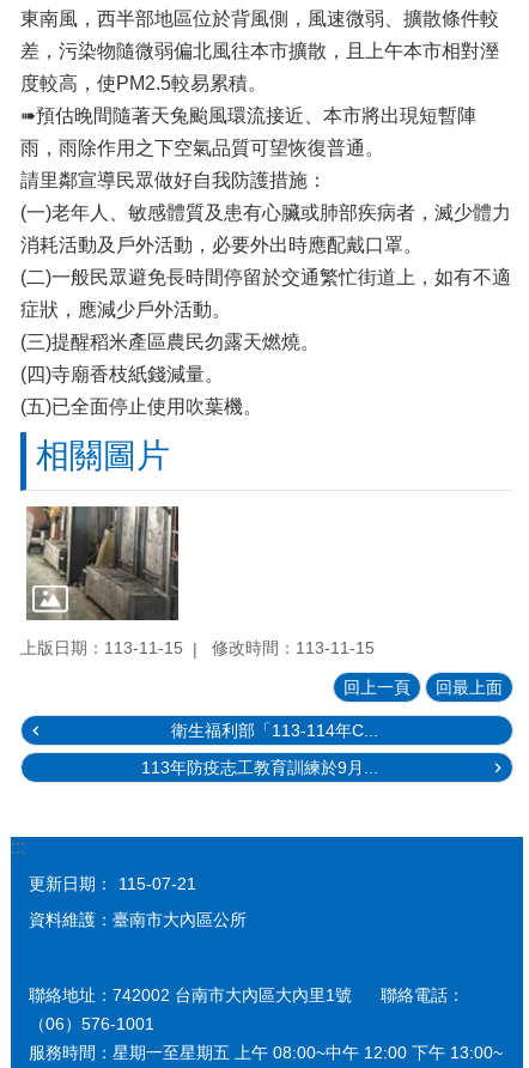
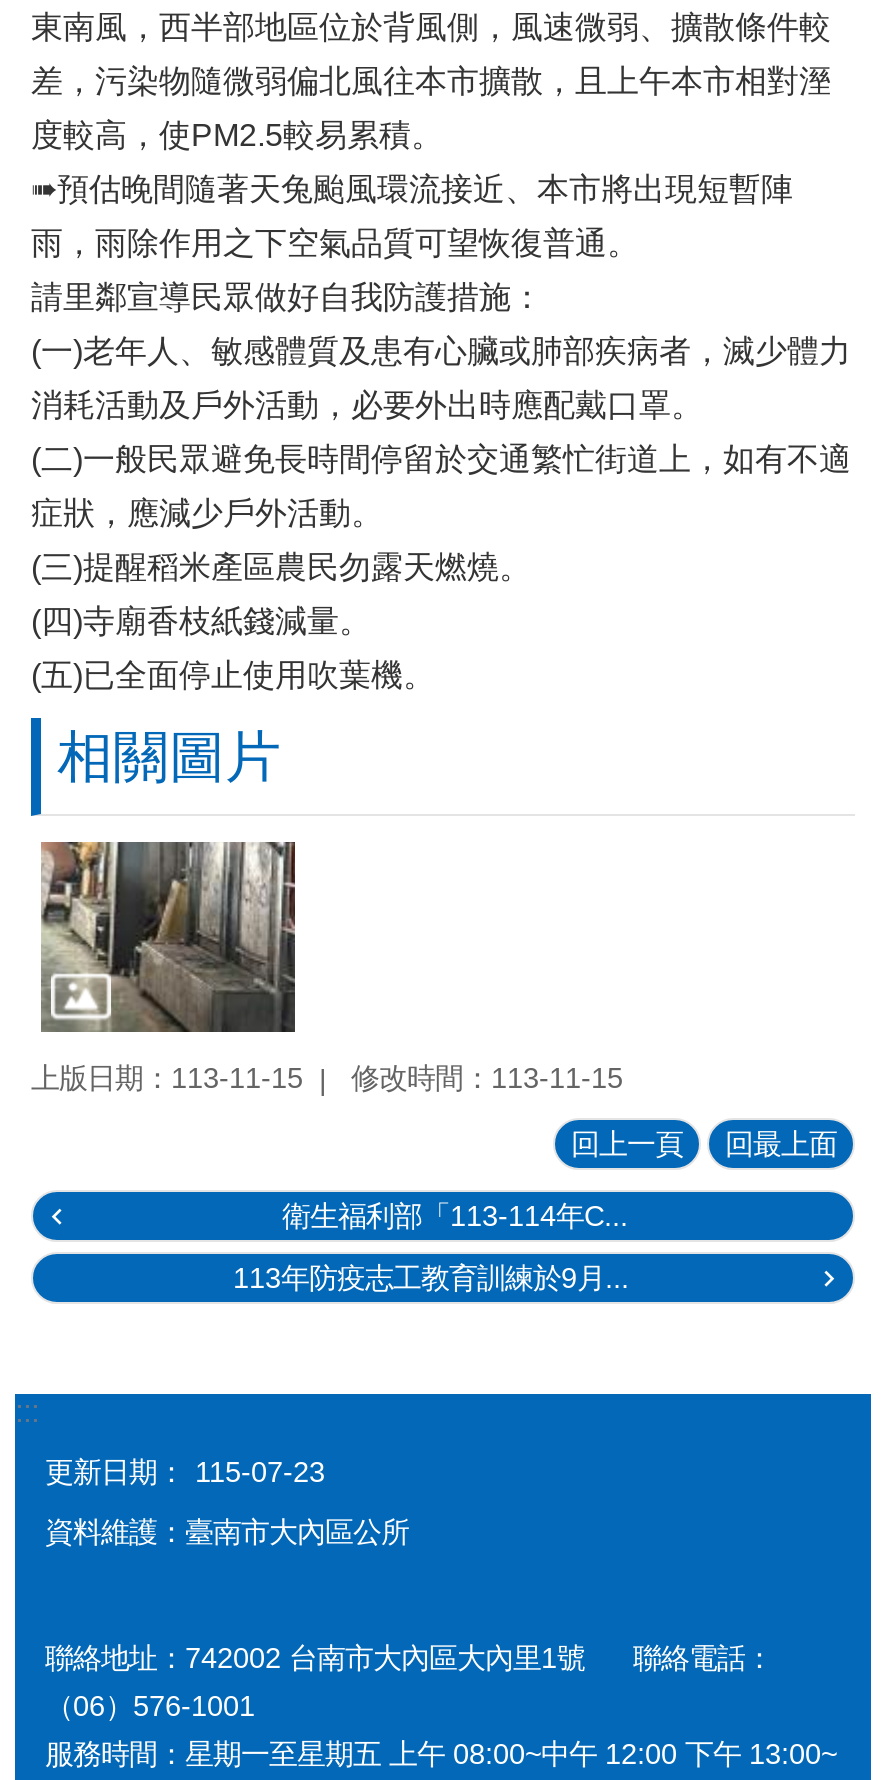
- 更新日期： 115-07-21
+ 更新日期： 115-07-23
